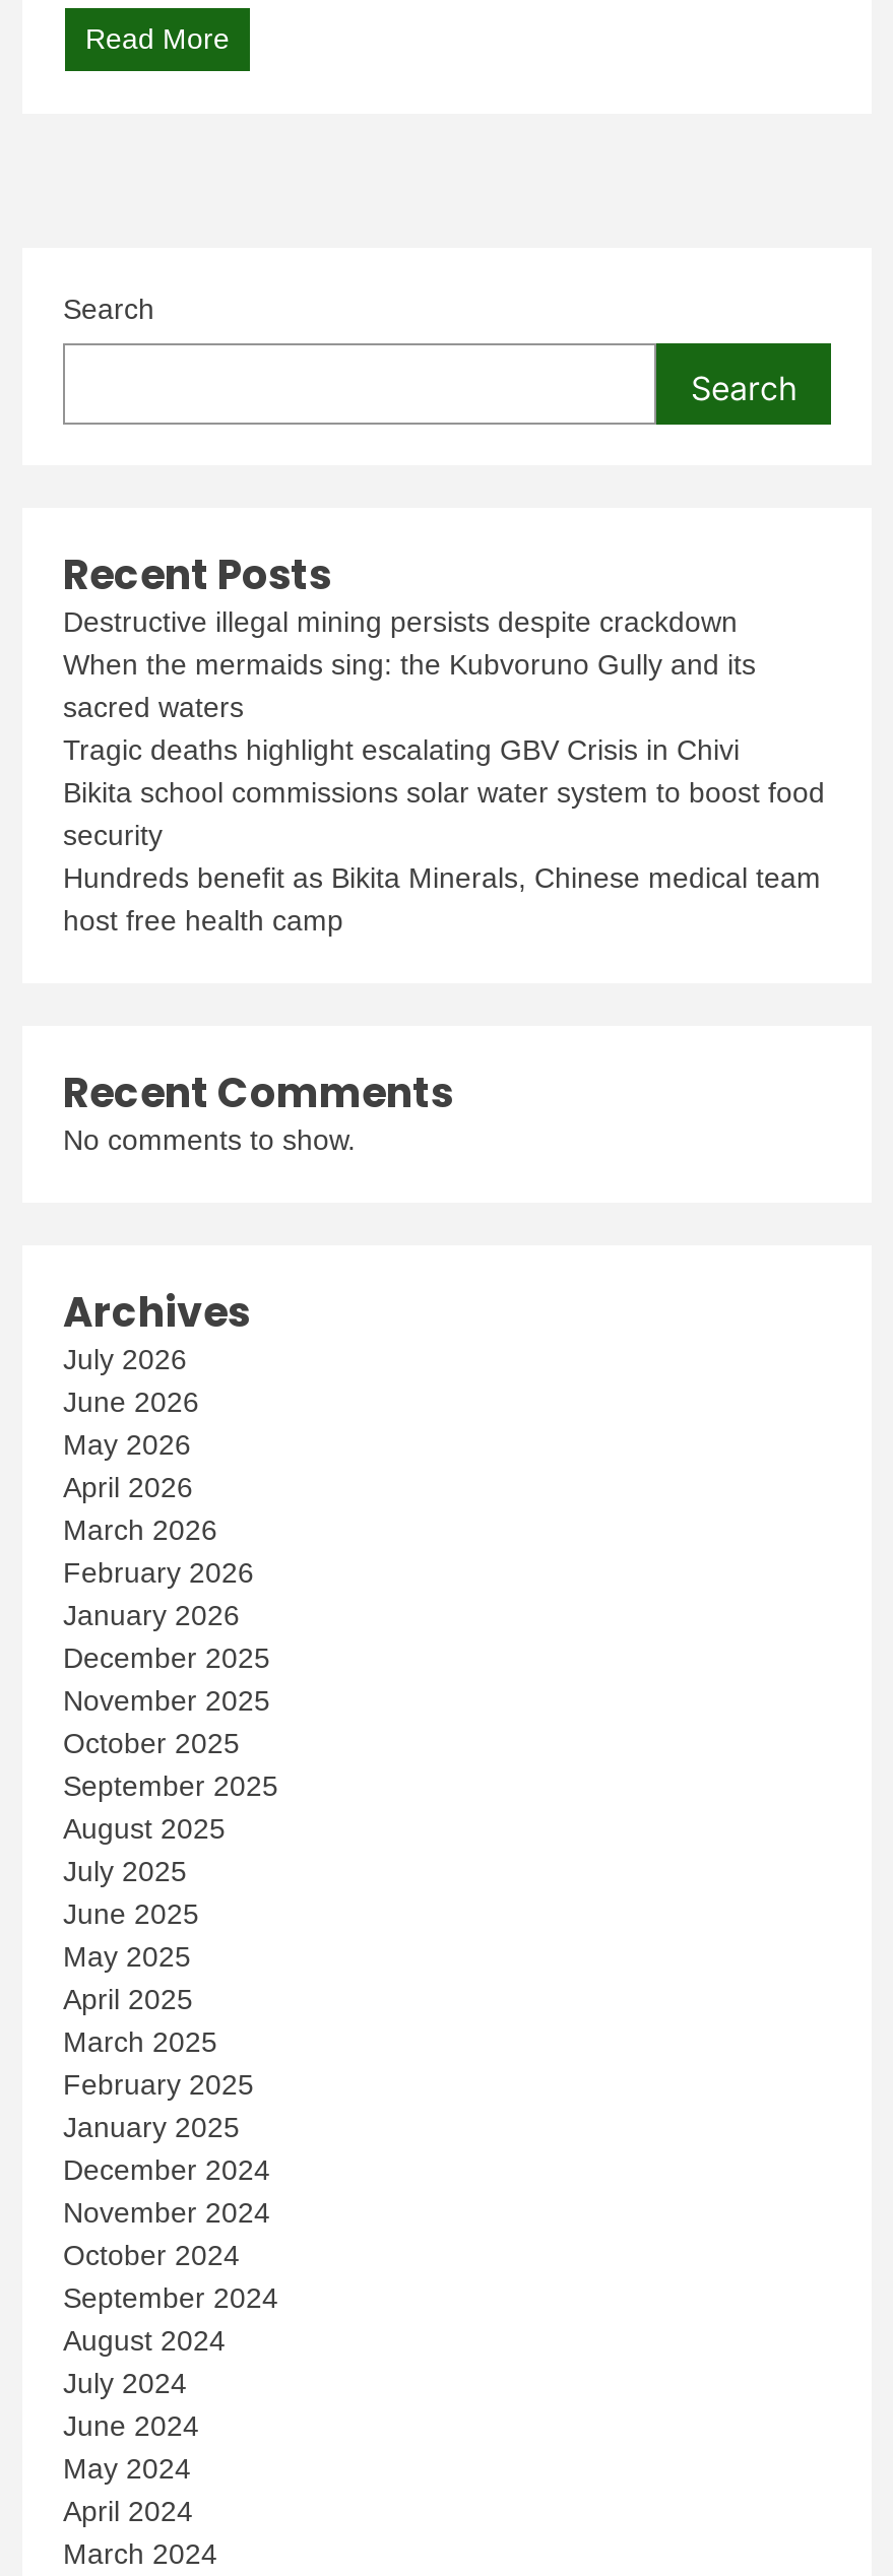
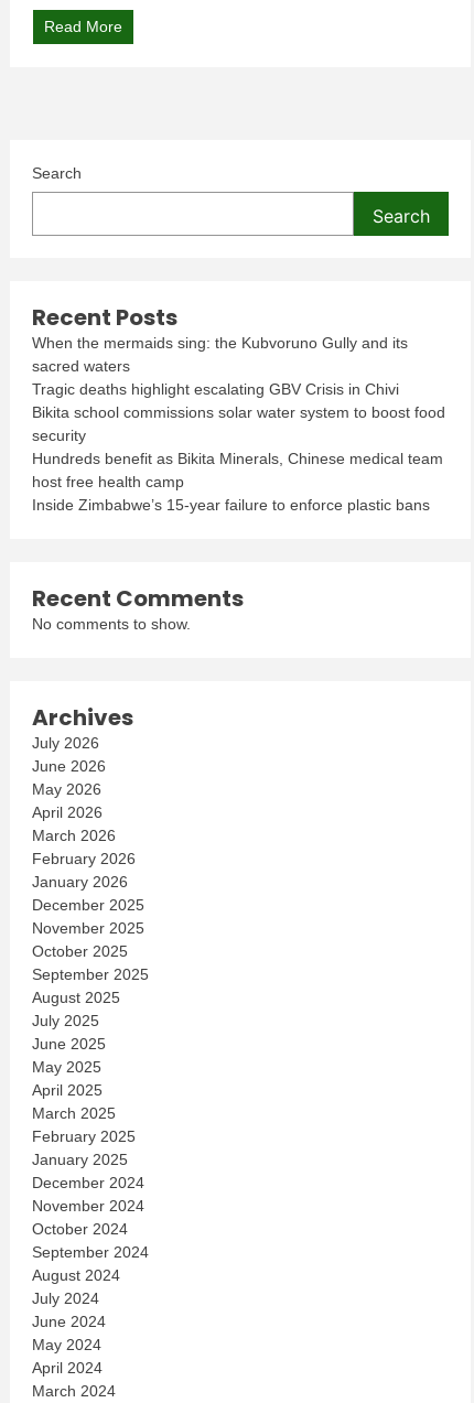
- Destructive illegal mining persists despite crackdown

moved up: When the mermaids sing: the Kubvoruno Gully and its | sacred waters | Tragic deaths highlight escalating GBV Crisis in Chivi | Bikita school commissions solar water system to boost food | security | Hundreds benefit as Bikita Minerals, Chinese medical team | host free health camp

+ Inside Zimbabwe’s 15-year failure to enforce plastic bans
